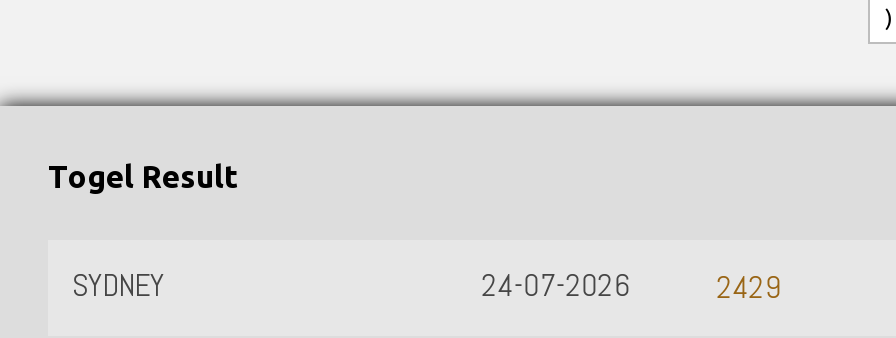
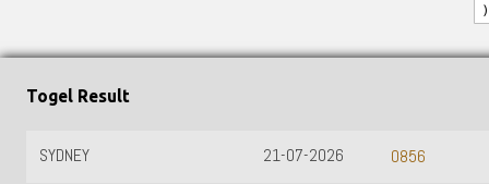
- 24-07-2026
+ 21-07-2026

- 2429
+ 0856
